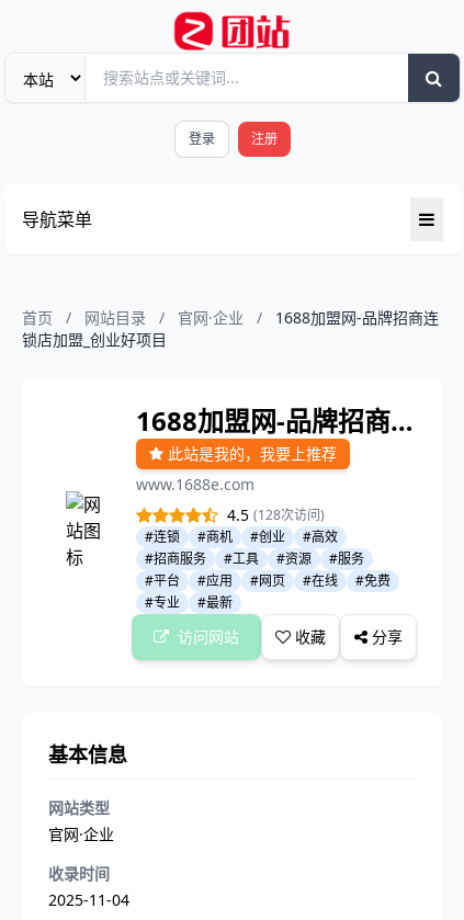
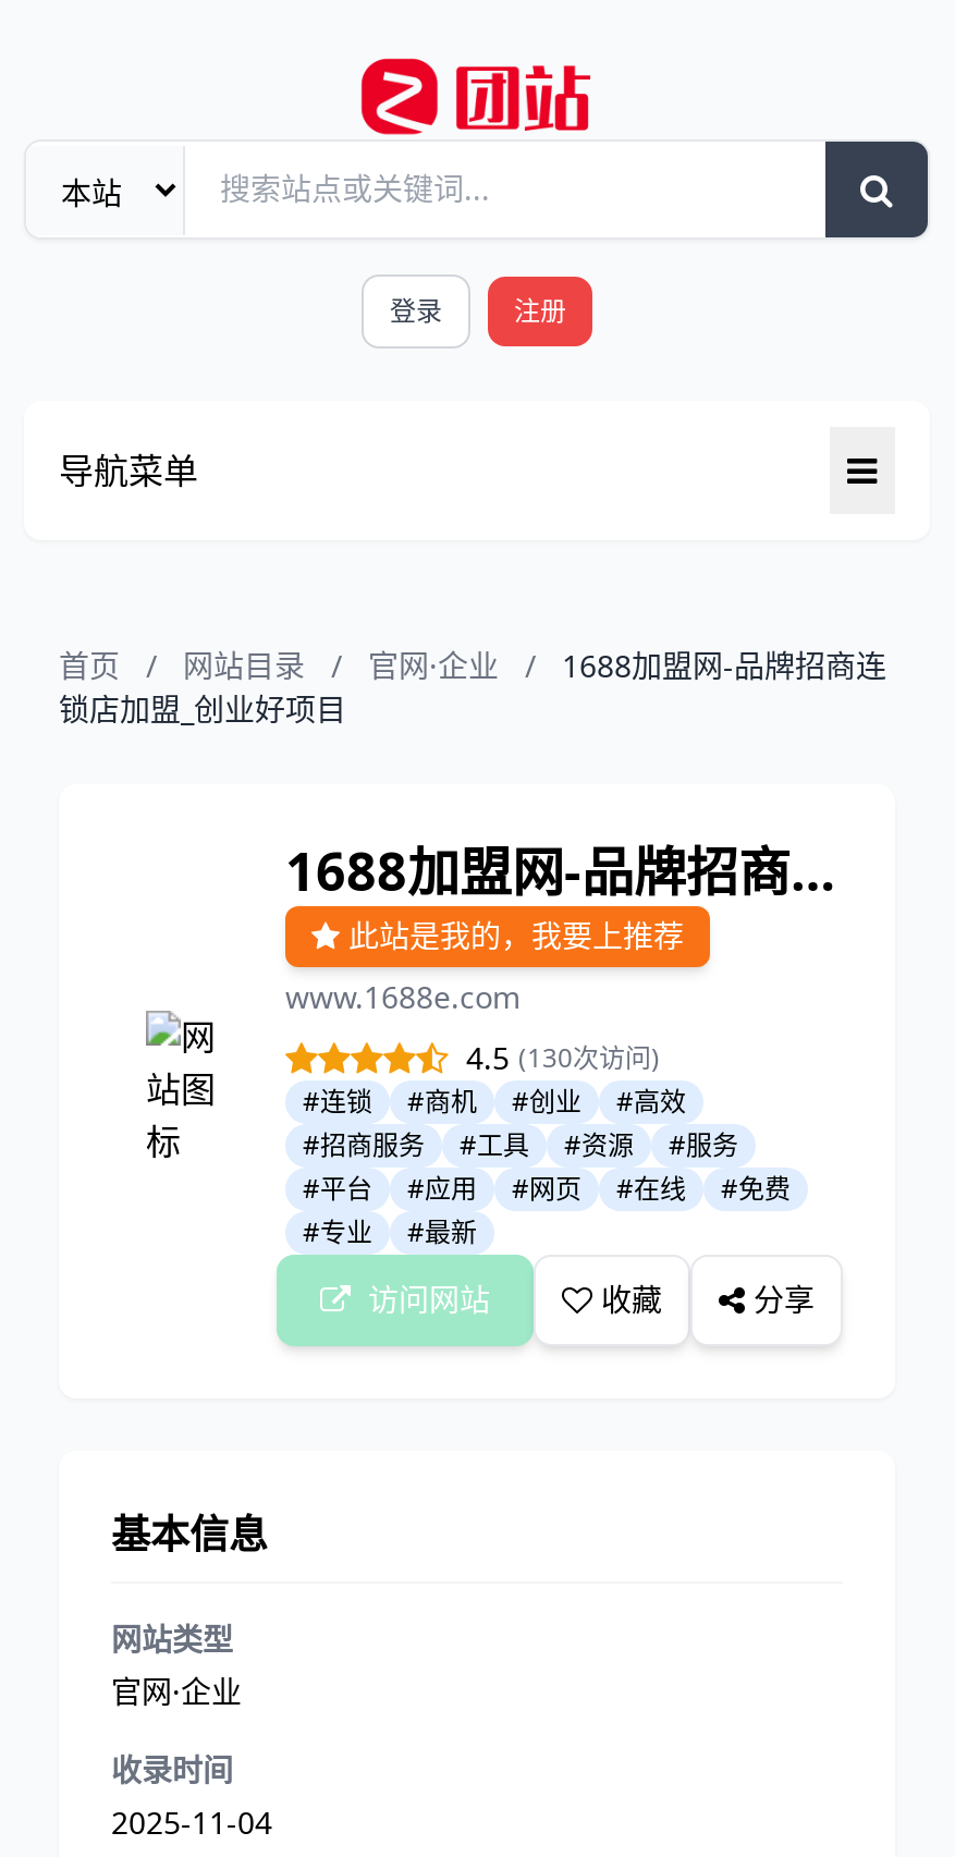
- 4.5 (128次访问)
+ 4.5 (130次访问)
